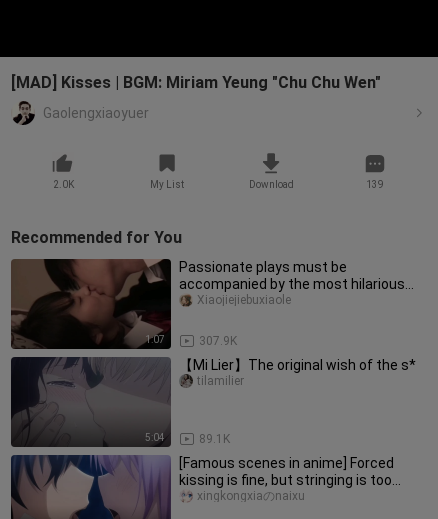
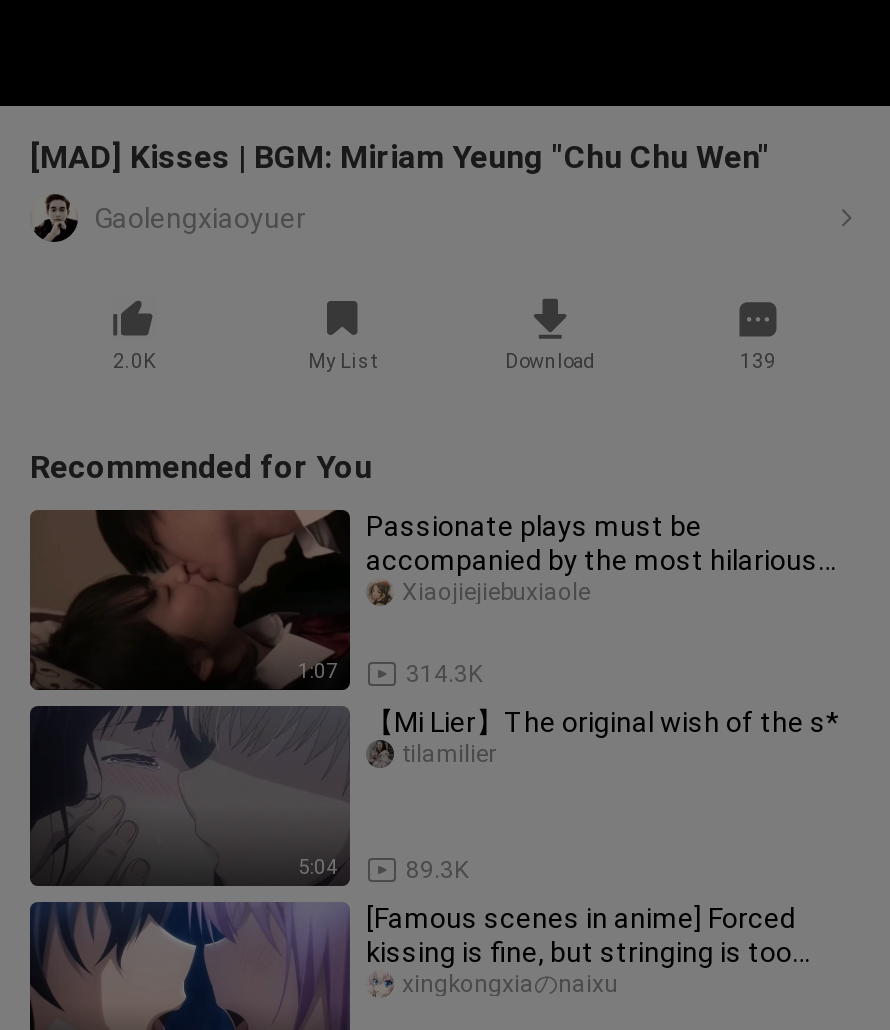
- 307.9K
+ 314.3K

- 89.1K
+ 89.3K
